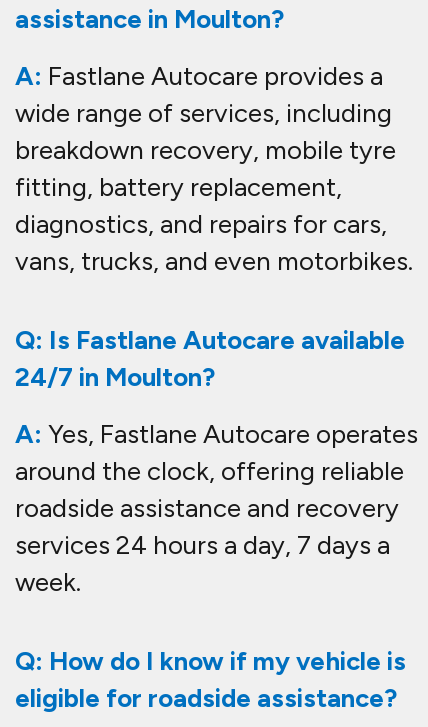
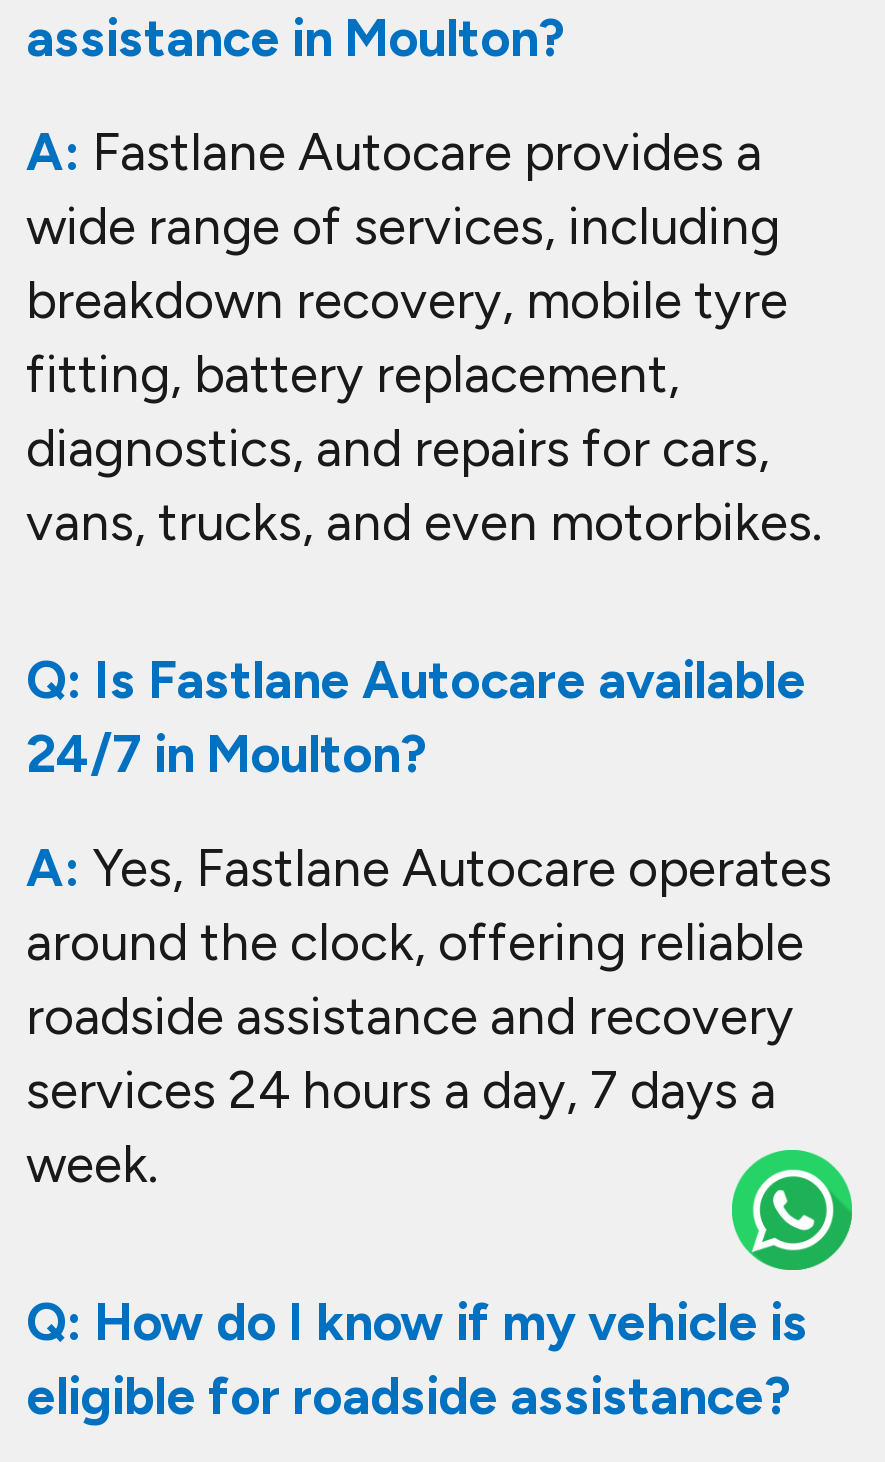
+ [image]
